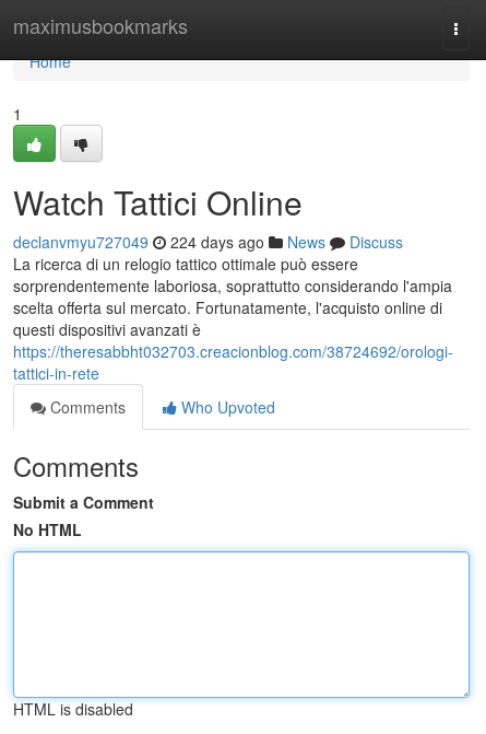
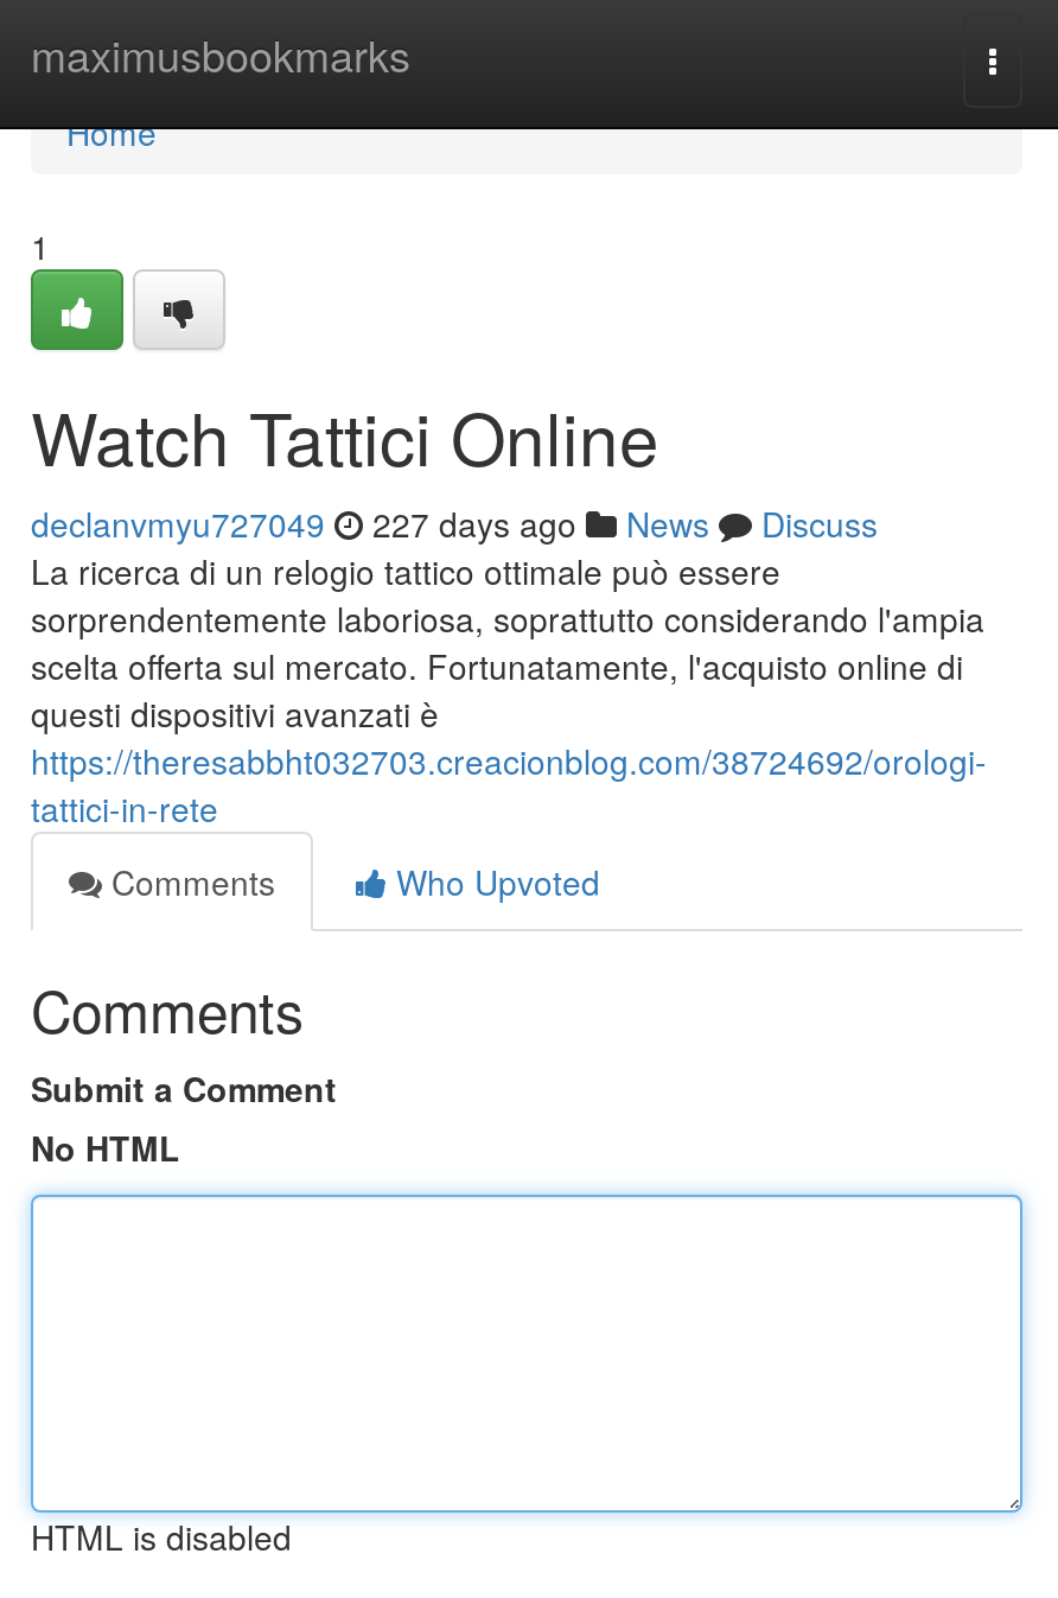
- declanvmyu727049 224 days ago News Discuss
+ declanvmyu727049 227 days ago News Discuss
